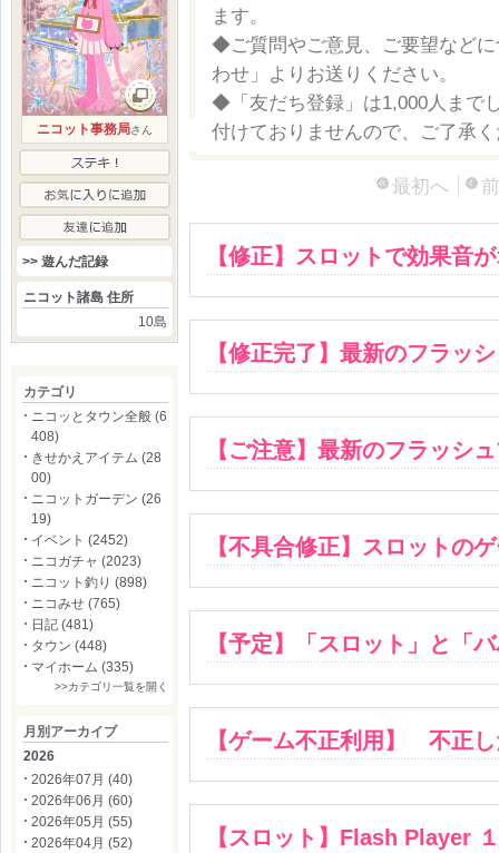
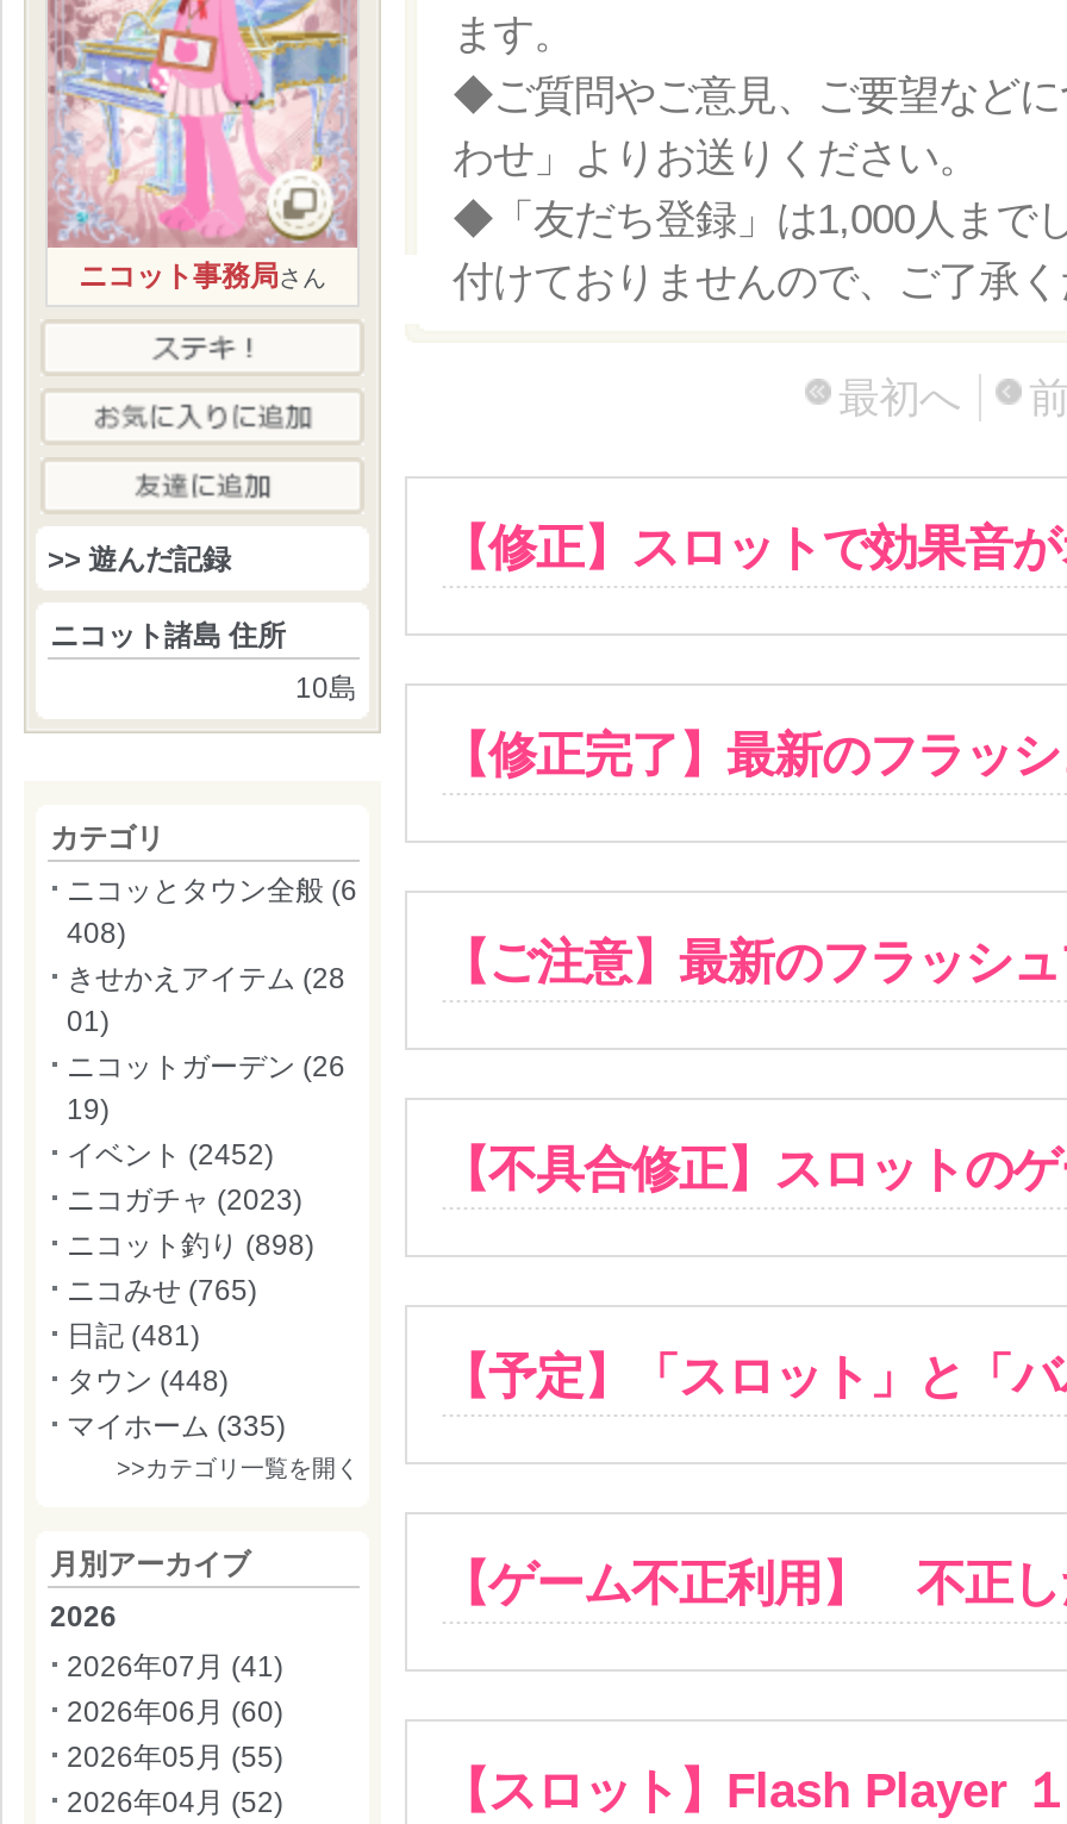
- 00)
+ 01)

- 2026年07月 (40)
+ 2026年07月 (41)
